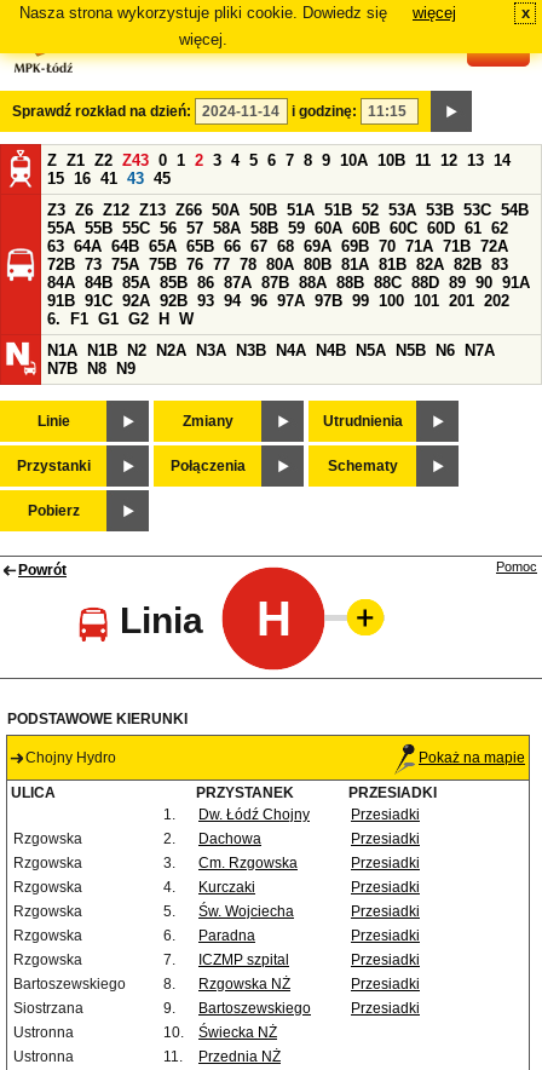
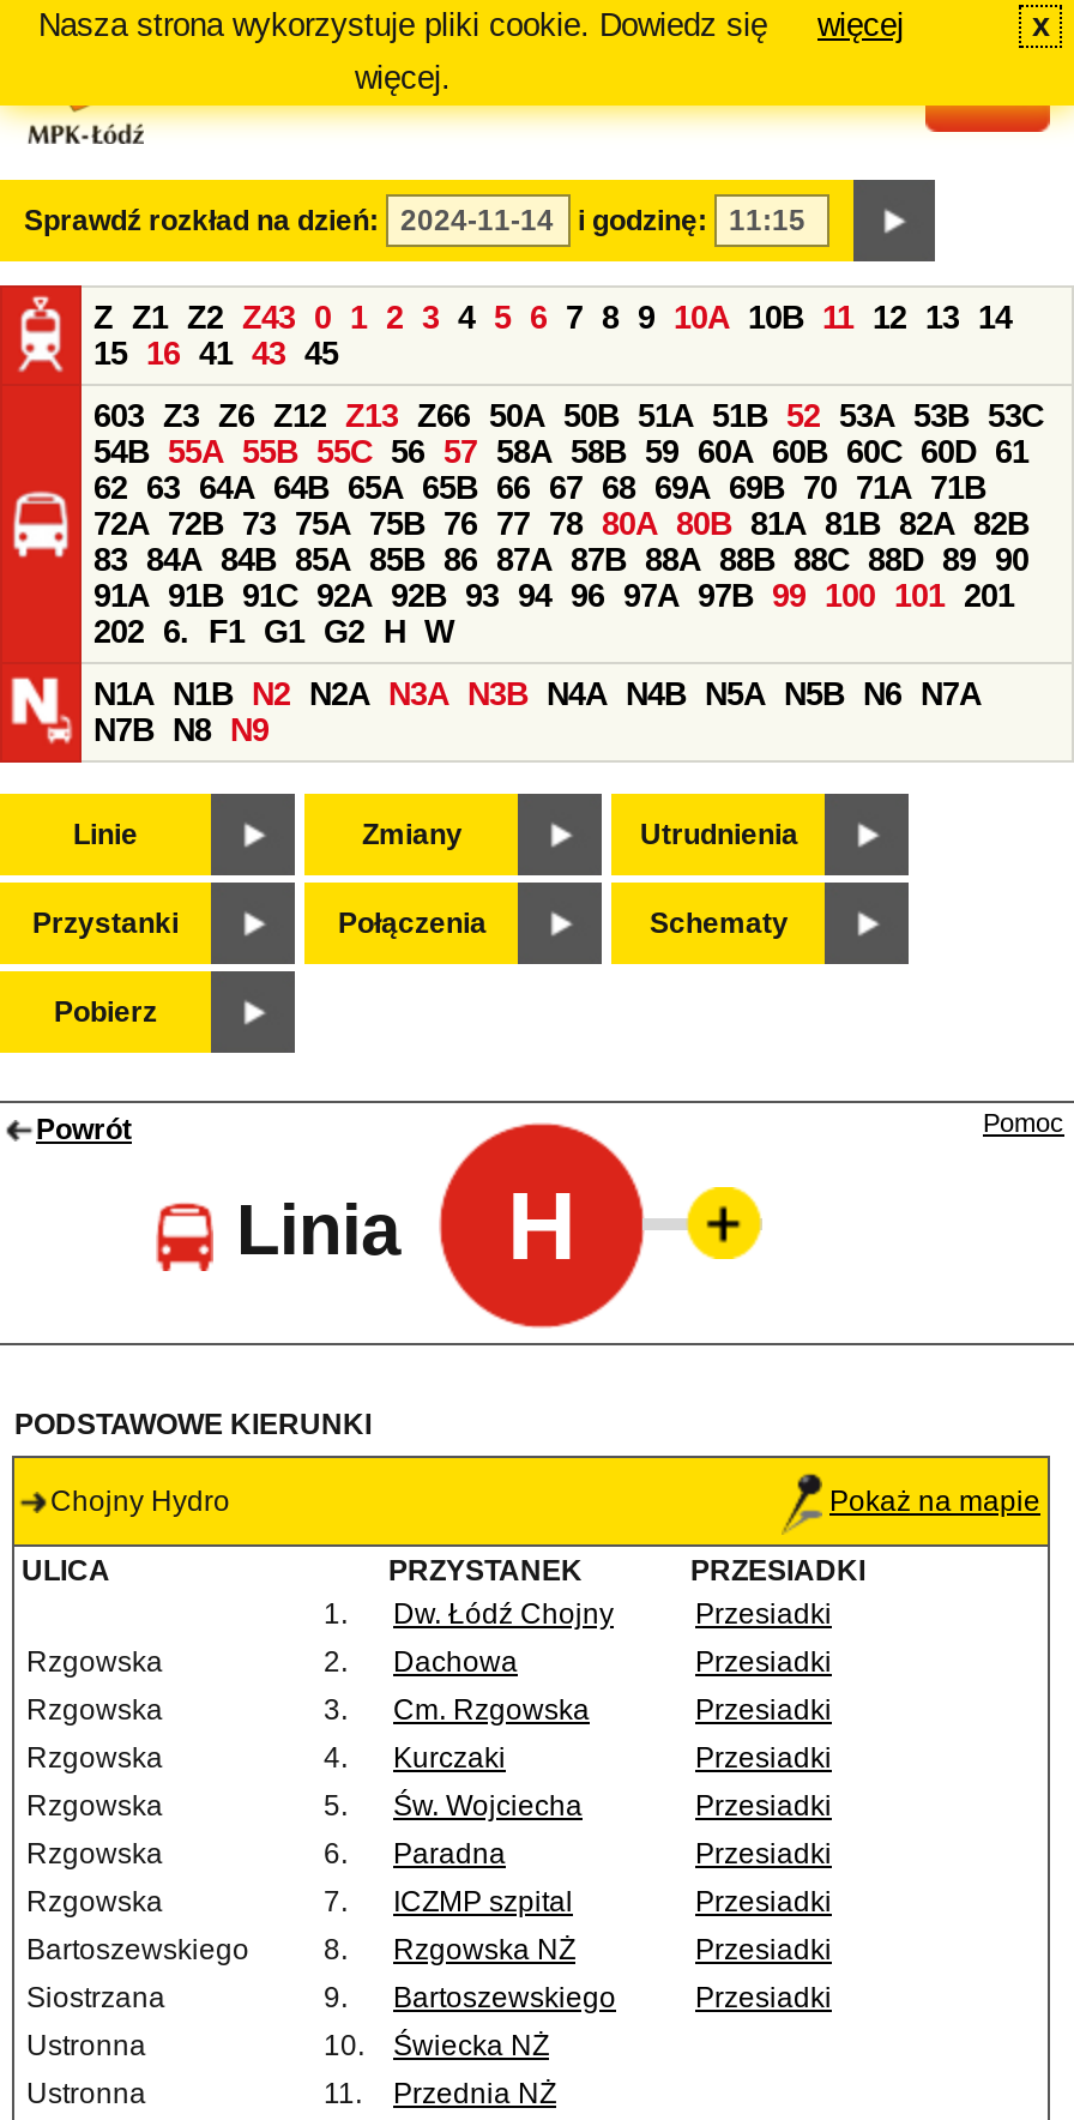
- Z3 Z6 Z12 Z13 Z66 50A 50B 51A 51B 52 53A 53B 53C 54B
- 55A 55B 55C 56 57 58A 58B 59 60A 60B 60C 60D 61 62
- 63 64A 64B 65A 65B 66 67 68 69A 69B 70 71A 71B 72A
- 72B 73 75A 75B 76 77 78 80A 80B 81A 81B 82A 82B 83
- 84A 84B 85A 85B 86 87A 87B 88A 88B 88C 88D 89 90 91A
- 91B 91C 92A 92B 93 94 96 97A 97B 99 100 101 201 202
- 6. F1 G1 G2 H W
+ 603 Z3 Z6 Z12 Z13 Z66 50A 50B 51A 51B 52 53A 53B 53C
+ 54B 55A 55B 55C 56 57 58A 58B 59 60A 60B 60C 60D 61
+ 62 63 64A 64B 65A 65B 66 67 68 69A 69B 70 71A 71B
+ 72A 72B 73 75A 75B 76 77 78 80A 80B 81A 81B 82A 82B
+ 83 84A 84B 85A 85B 86 87A 87B 88A 88B 88C 88D 89 90
+ 91A 91B 91C 92A 92B 93 94 96 97A 97B 99 100 101 201
+ 202 6. F1 G1 G2 H W
